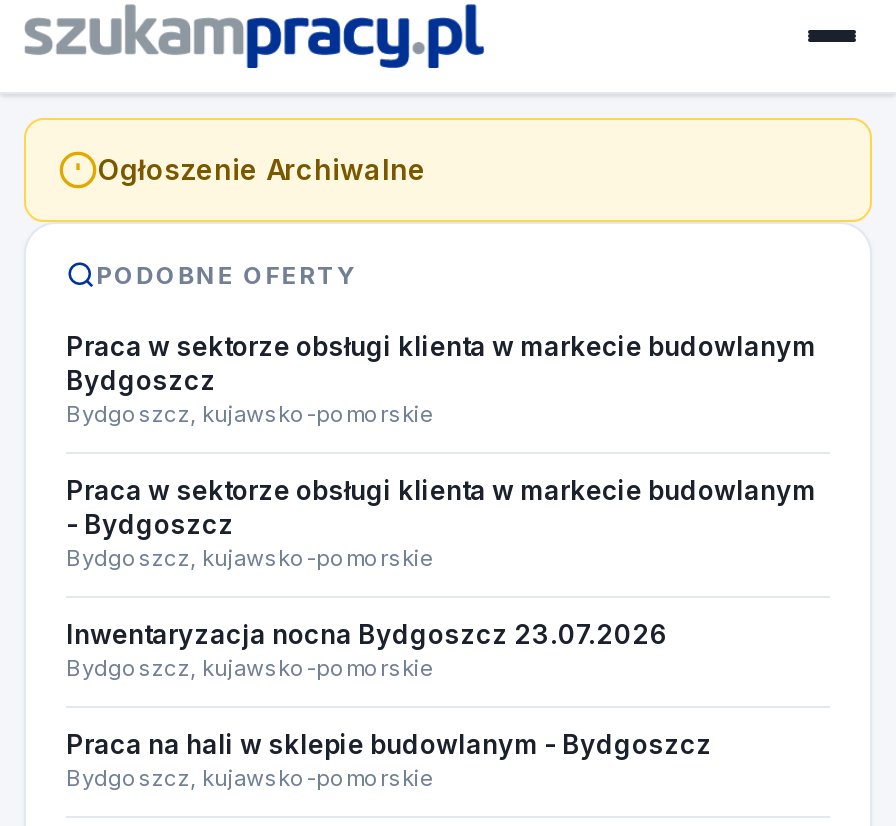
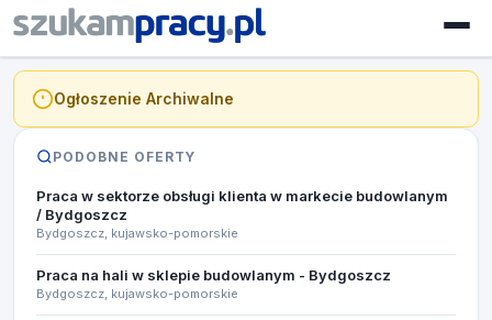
- Bydgoszcz
- Bydgoszcz, kujawsko-pomorskie
- Praca w sektorze obsługi klienta w markecie budowlanym
- - Bydgoszcz
- Bydgoszcz, kujawsko-pomorskie
- Inwentaryzacja nocna Bydgoszcz 23.07.2026
+ / Bydgoszcz
